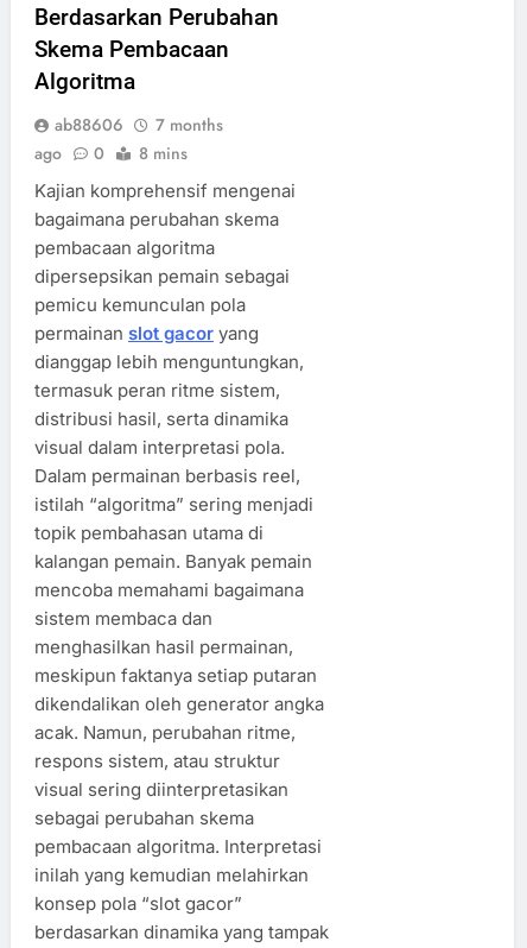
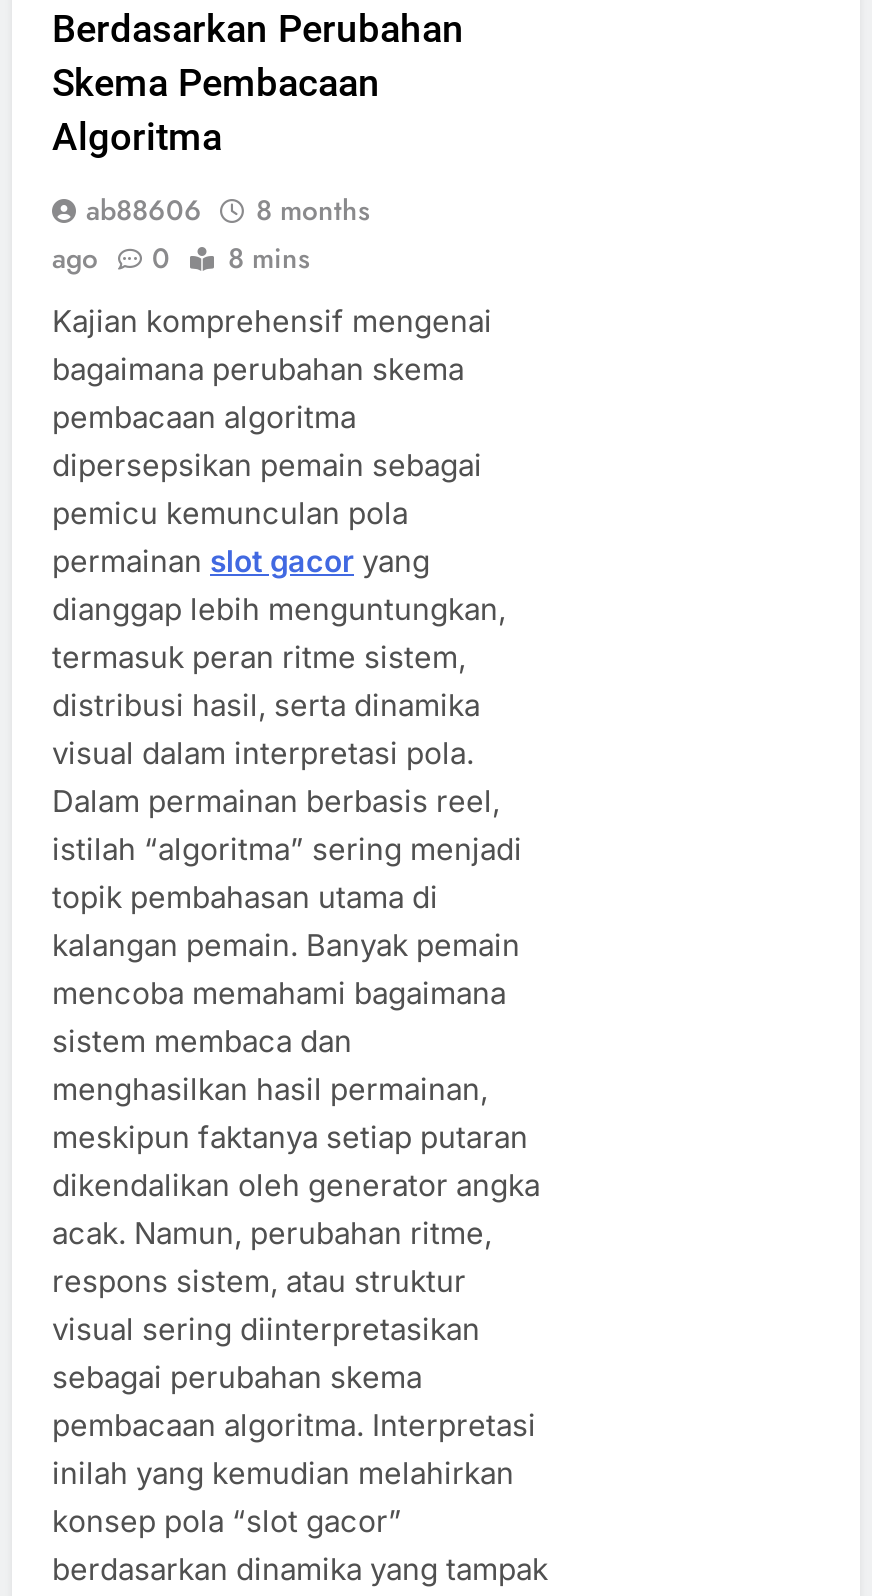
- ab88606 7 months
+ ab88606 8 months
